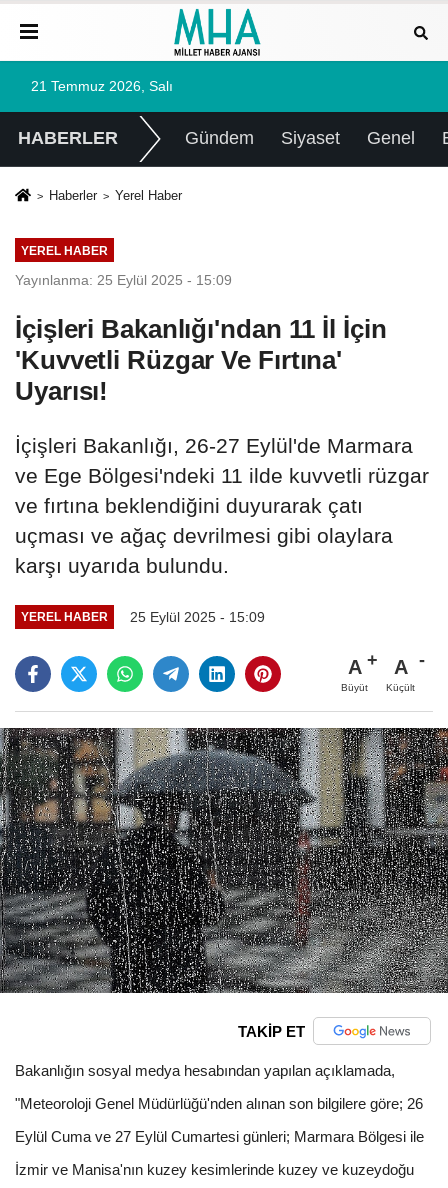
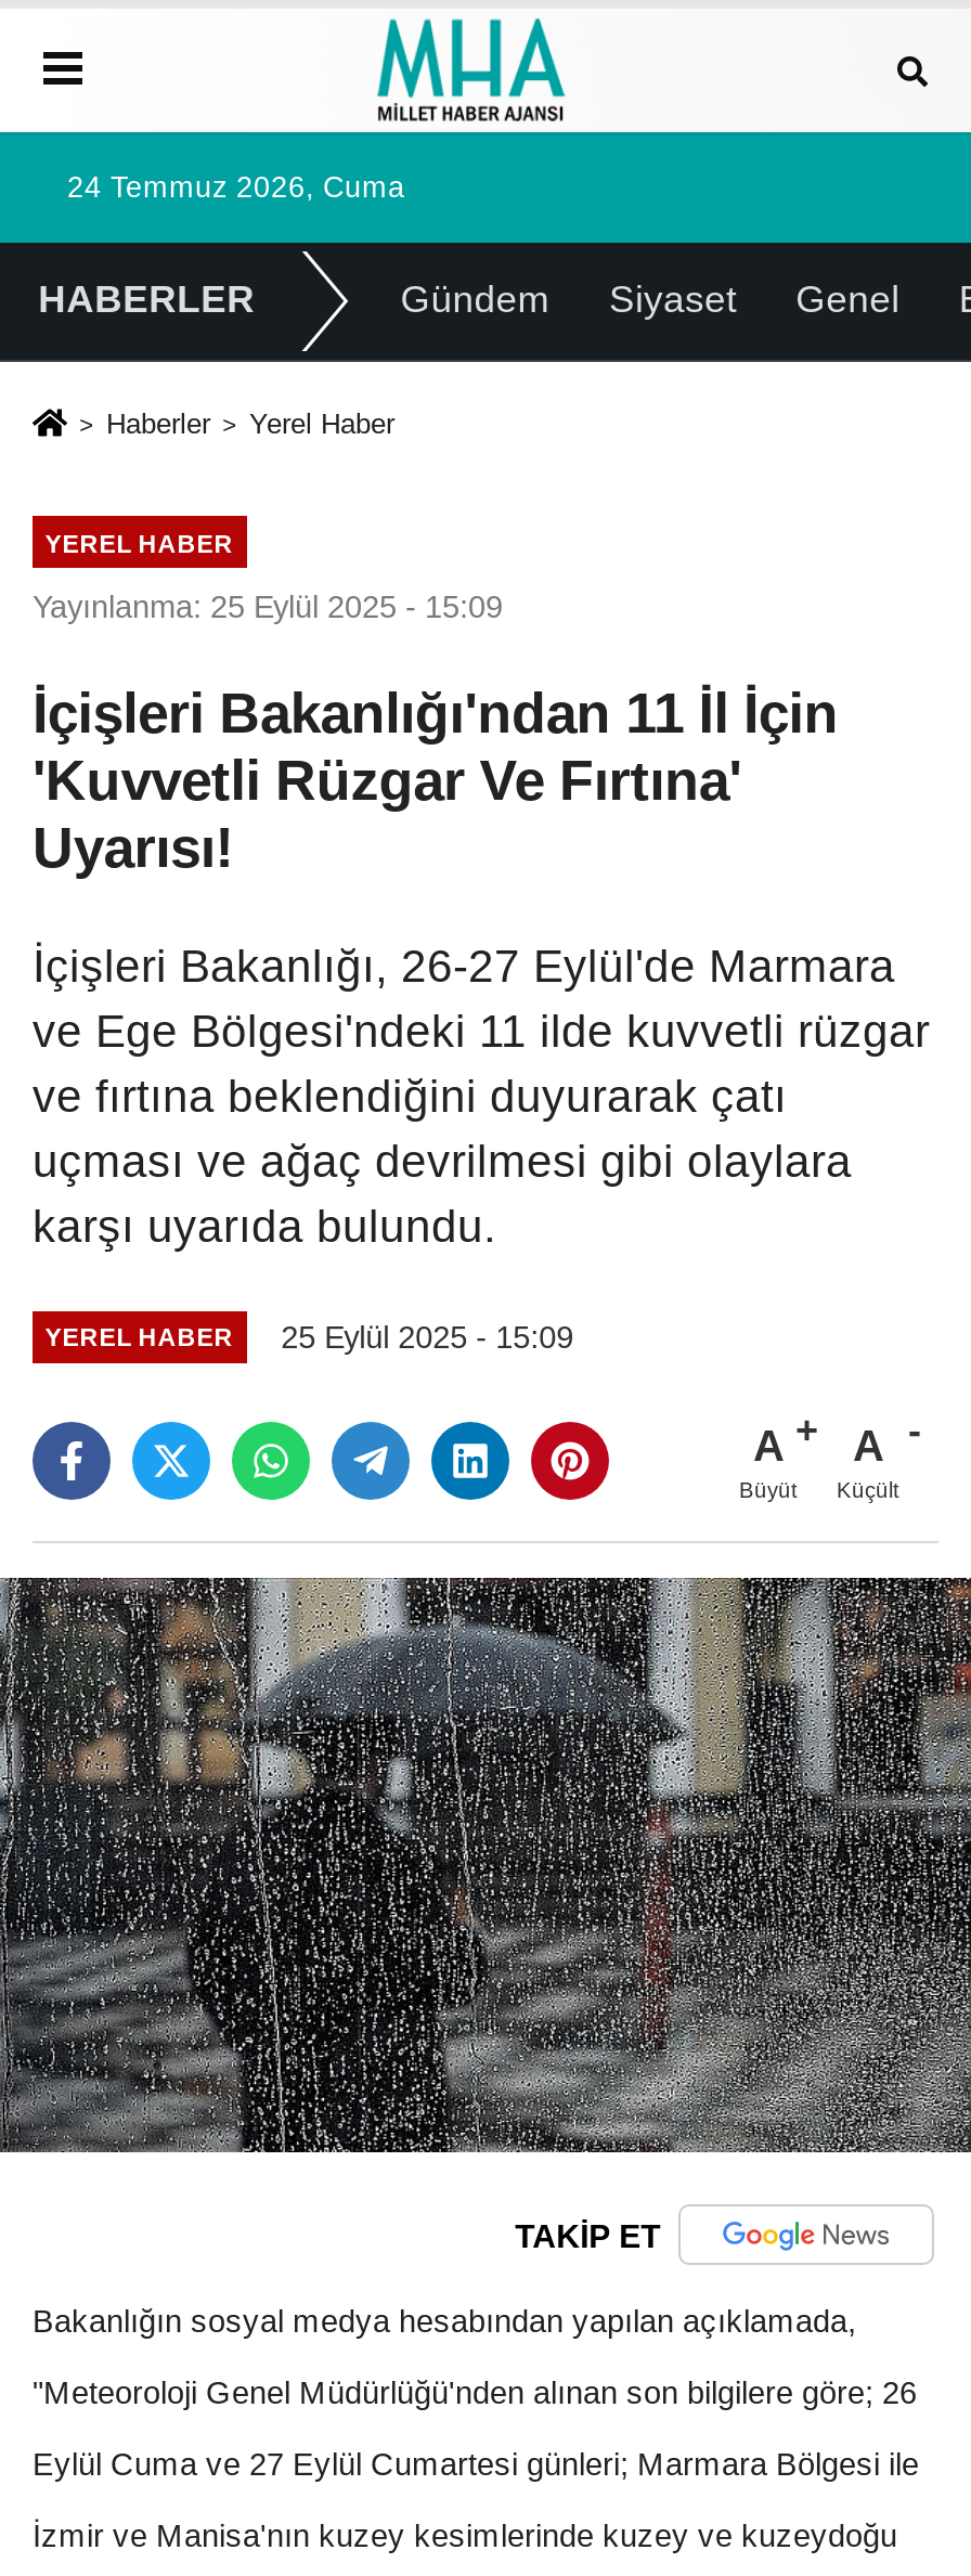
- 21 Temmuz 2026, Salı
+ 24 Temmuz 2026, Cuma
